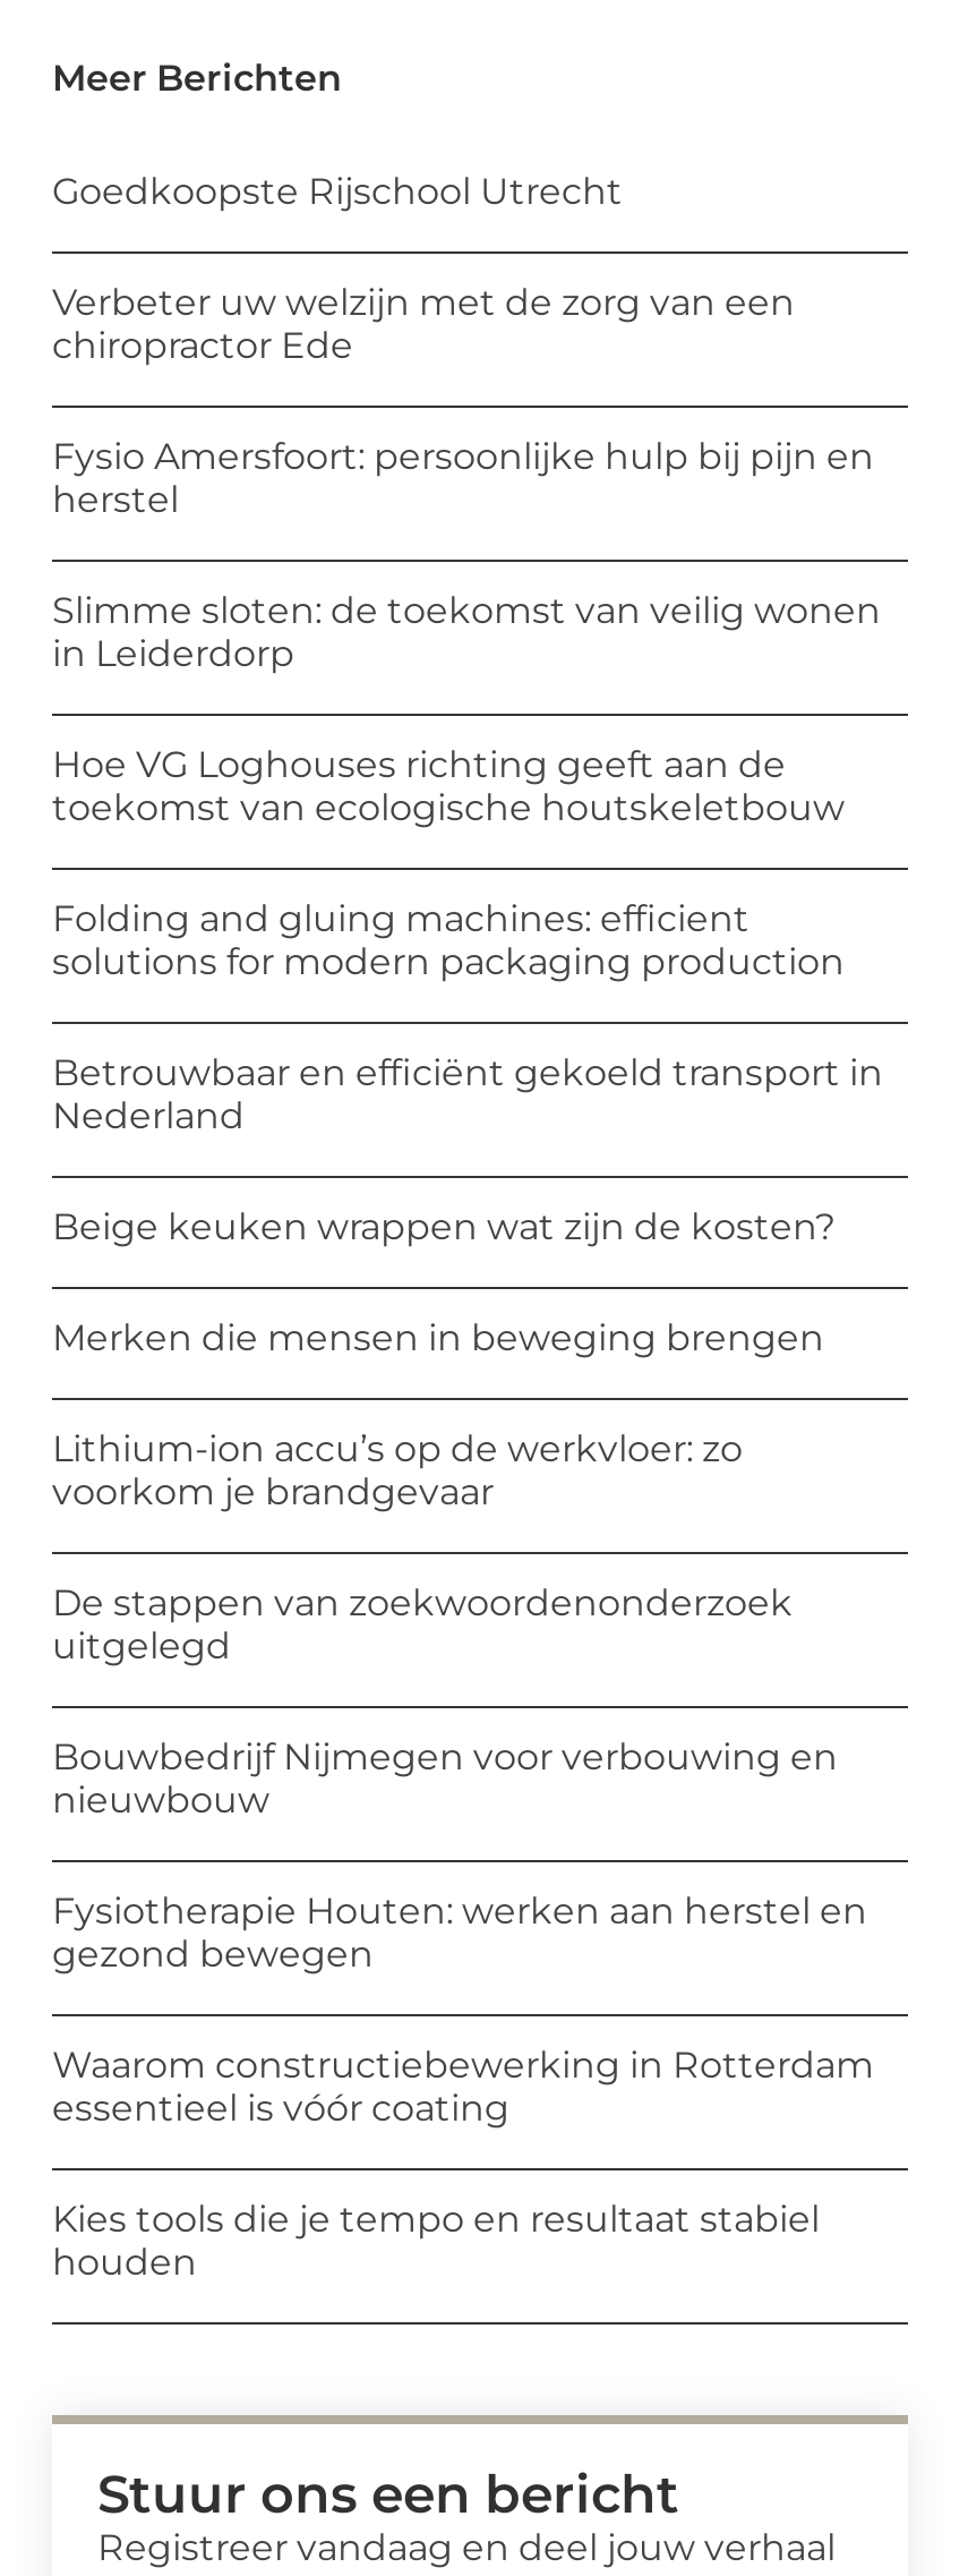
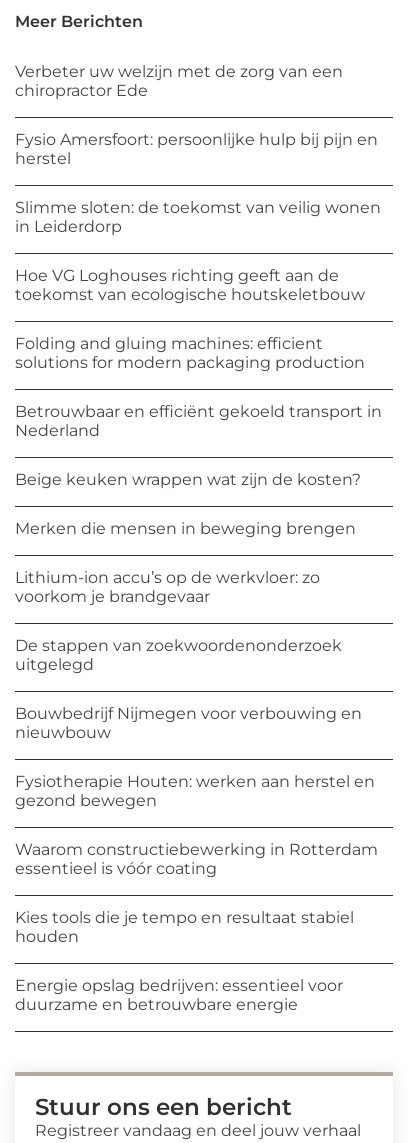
- Goedkoopste Rijschool Utrecht

moved up: Verbeter uw welzijn met de zorg van een | chiropractor Ede | Fysio Amersfoort: persoonlijke hulp bij pijn en | ... | Kies tools die je tempo en resultaat stabiel | houden

+ Energie opslag bedrijven: essentieel voor
+ duurzame en betrouwbare energie
